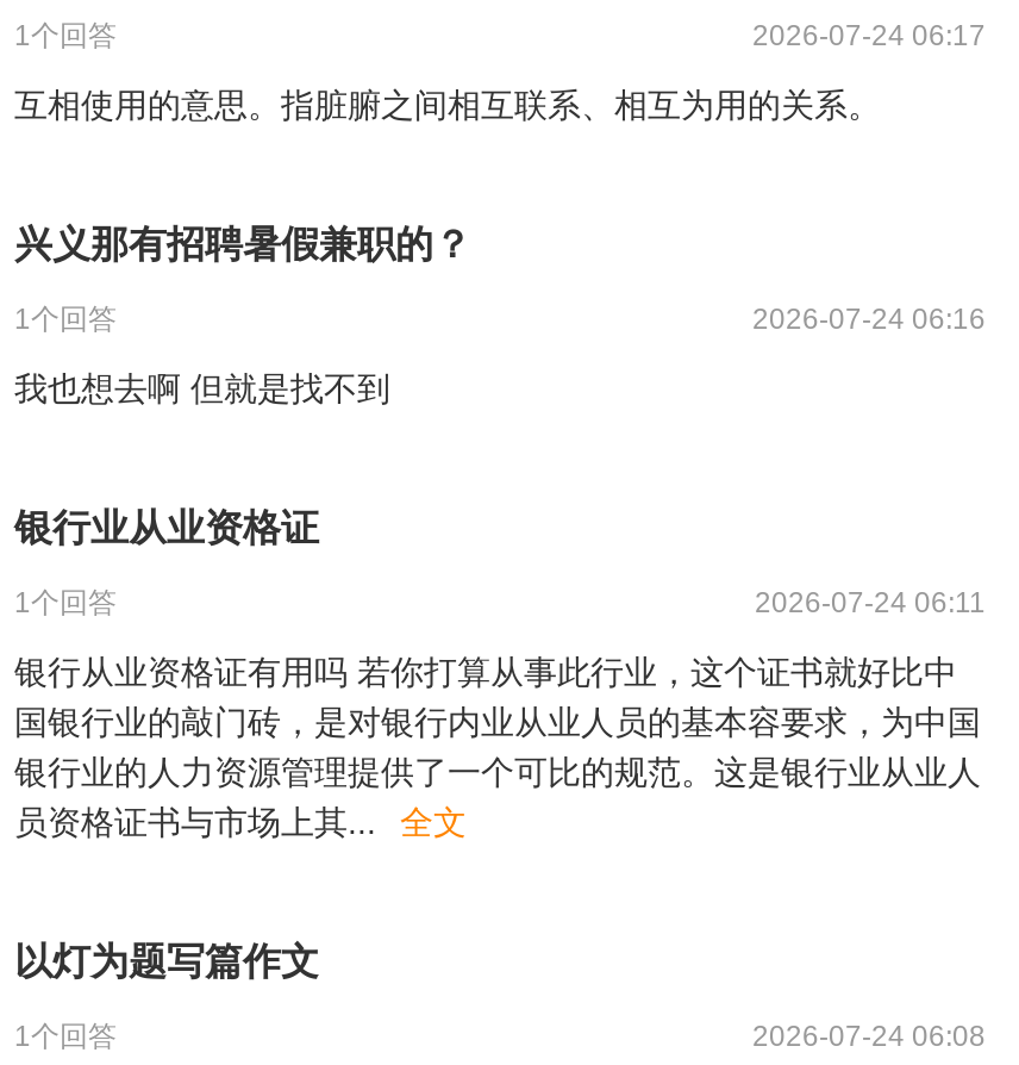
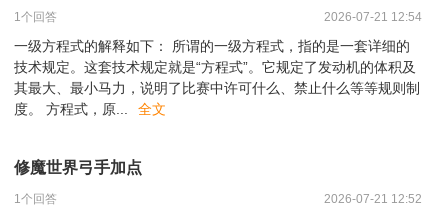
- 2026-07-24 06:17
- 互相使用的意思。指脏腑之间相互联系、相互为用的关系。
- 兴义那有招聘暑假兼职的？
- 1个回答
- 2026-07-24 06:16
- 我也想去啊 但就是找不到
- 银行业从业资格证
- 1个回答
- 2026-07-24 06:11
- 银行从业资格证有用吗 若你打算从事此行业，这个证书就好比中
- 国银行业的敲门砖，是对银行内业从业人员的基本容要求，为中国
- 银行业的人力资源管理提供了一个可比的规范。这是银行业从业人
- 员资格证书与市场上其...
+ 2026-07-21 12:54
+ 一级方程式的解释如下： 所谓的一级方程式，指的是一套详细的
+ 技术规定。这套技术规定就是“方程式”。它规定了发动机的体积及
+ 其最大、最小马力，说明了比赛中许可什么、禁止什么等等规则制
+ 度。 方程式，原...

- 以灯为题写篇作文
+ 修魔世界弓手加点

- 2026-07-24 06:08
+ 2026-07-21 12:52
